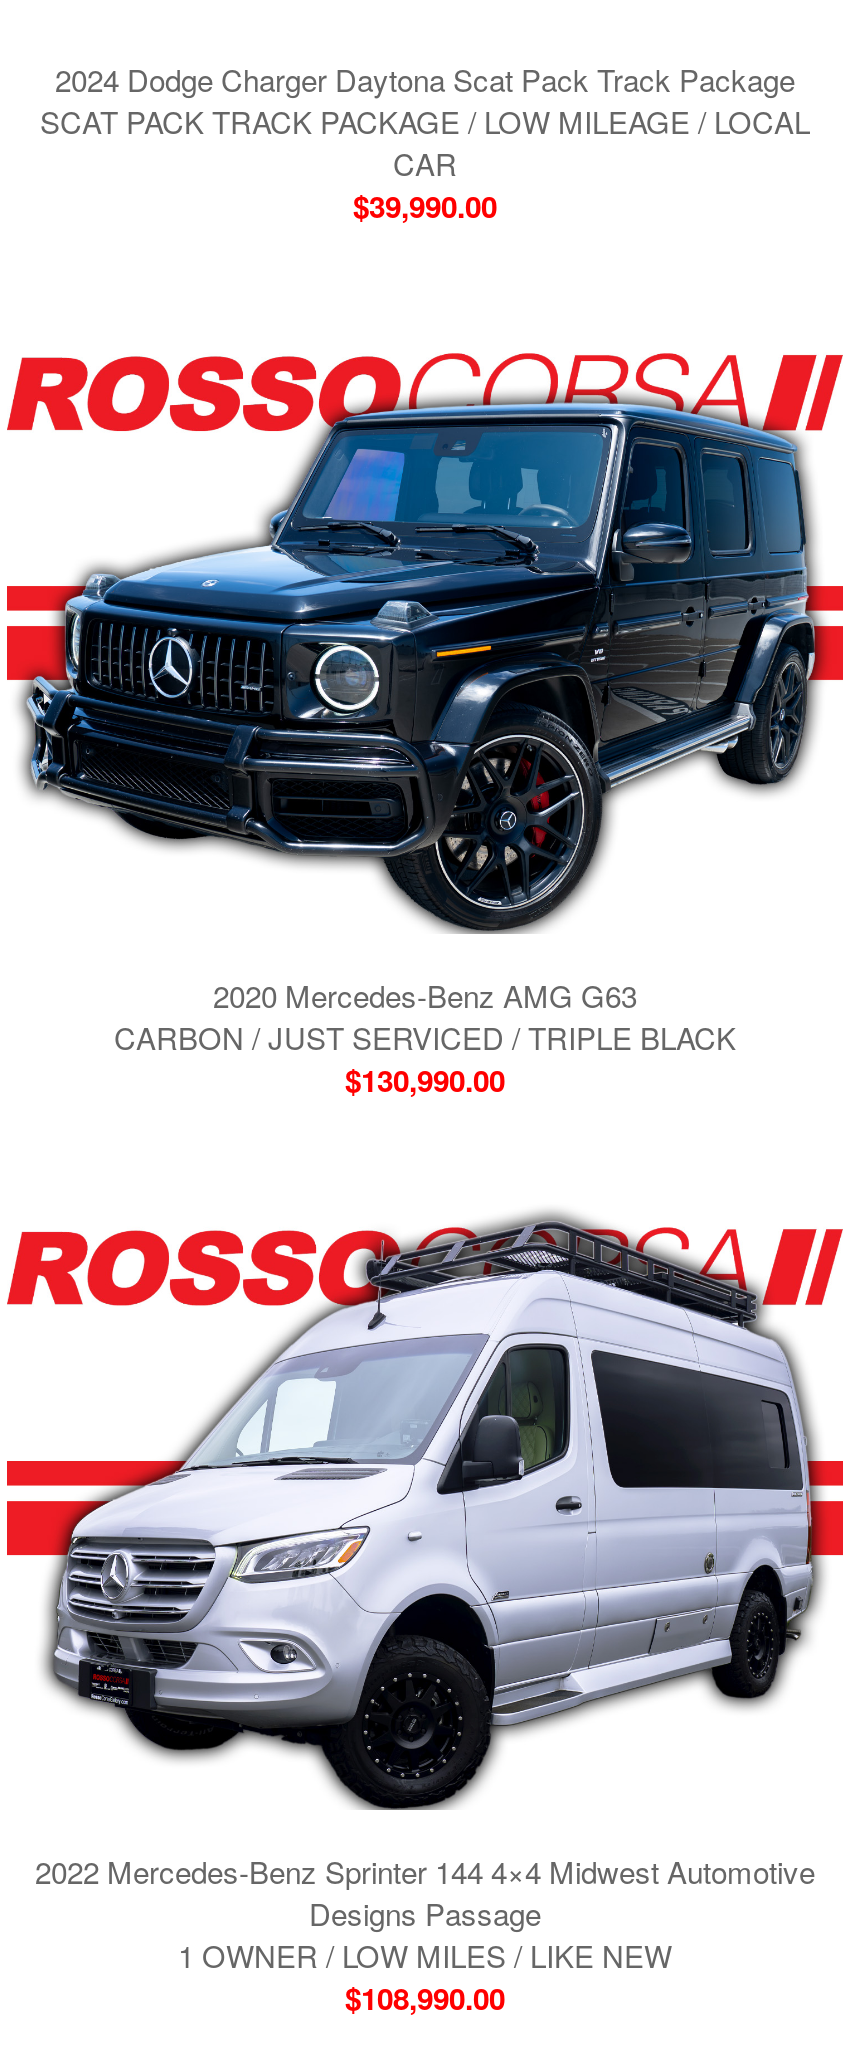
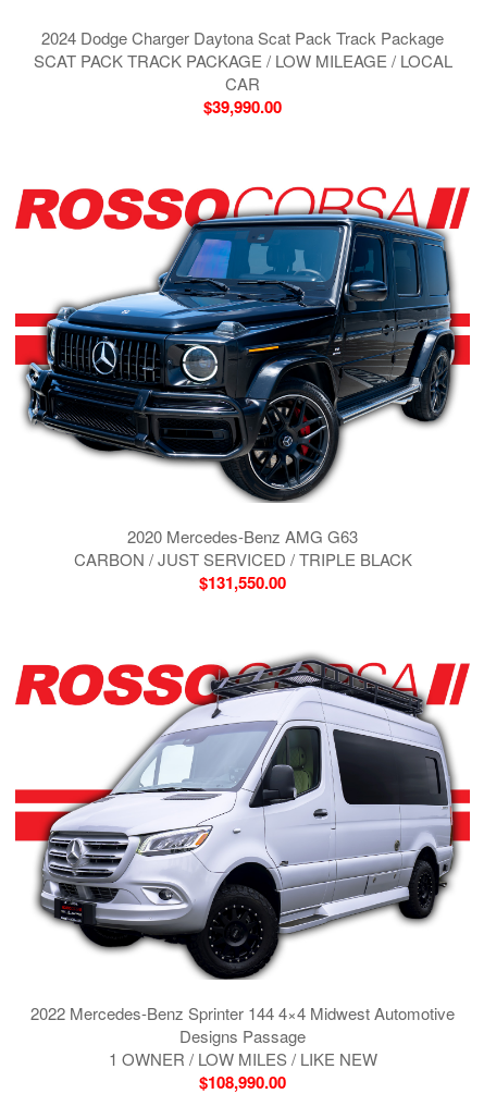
- $130,990.00
+ $131,550.00
